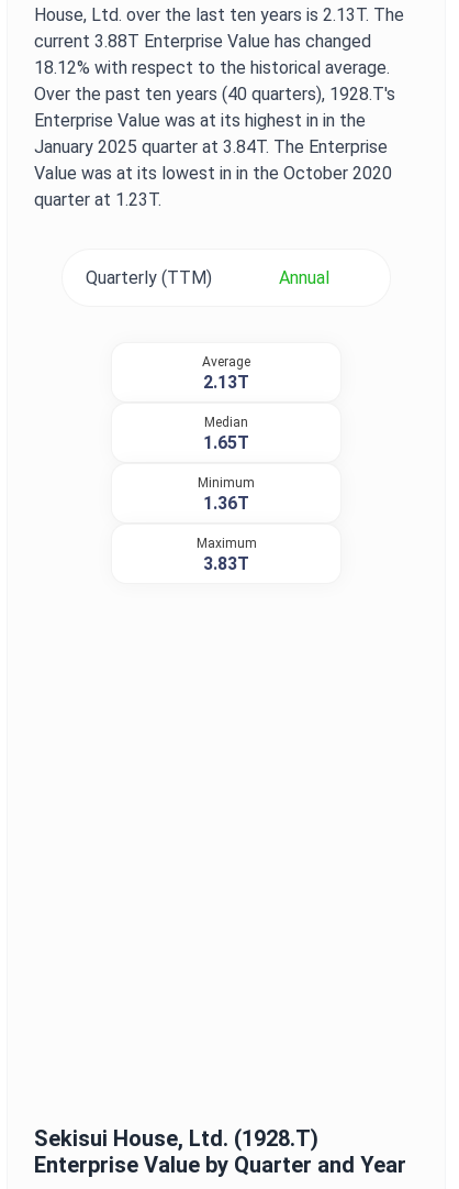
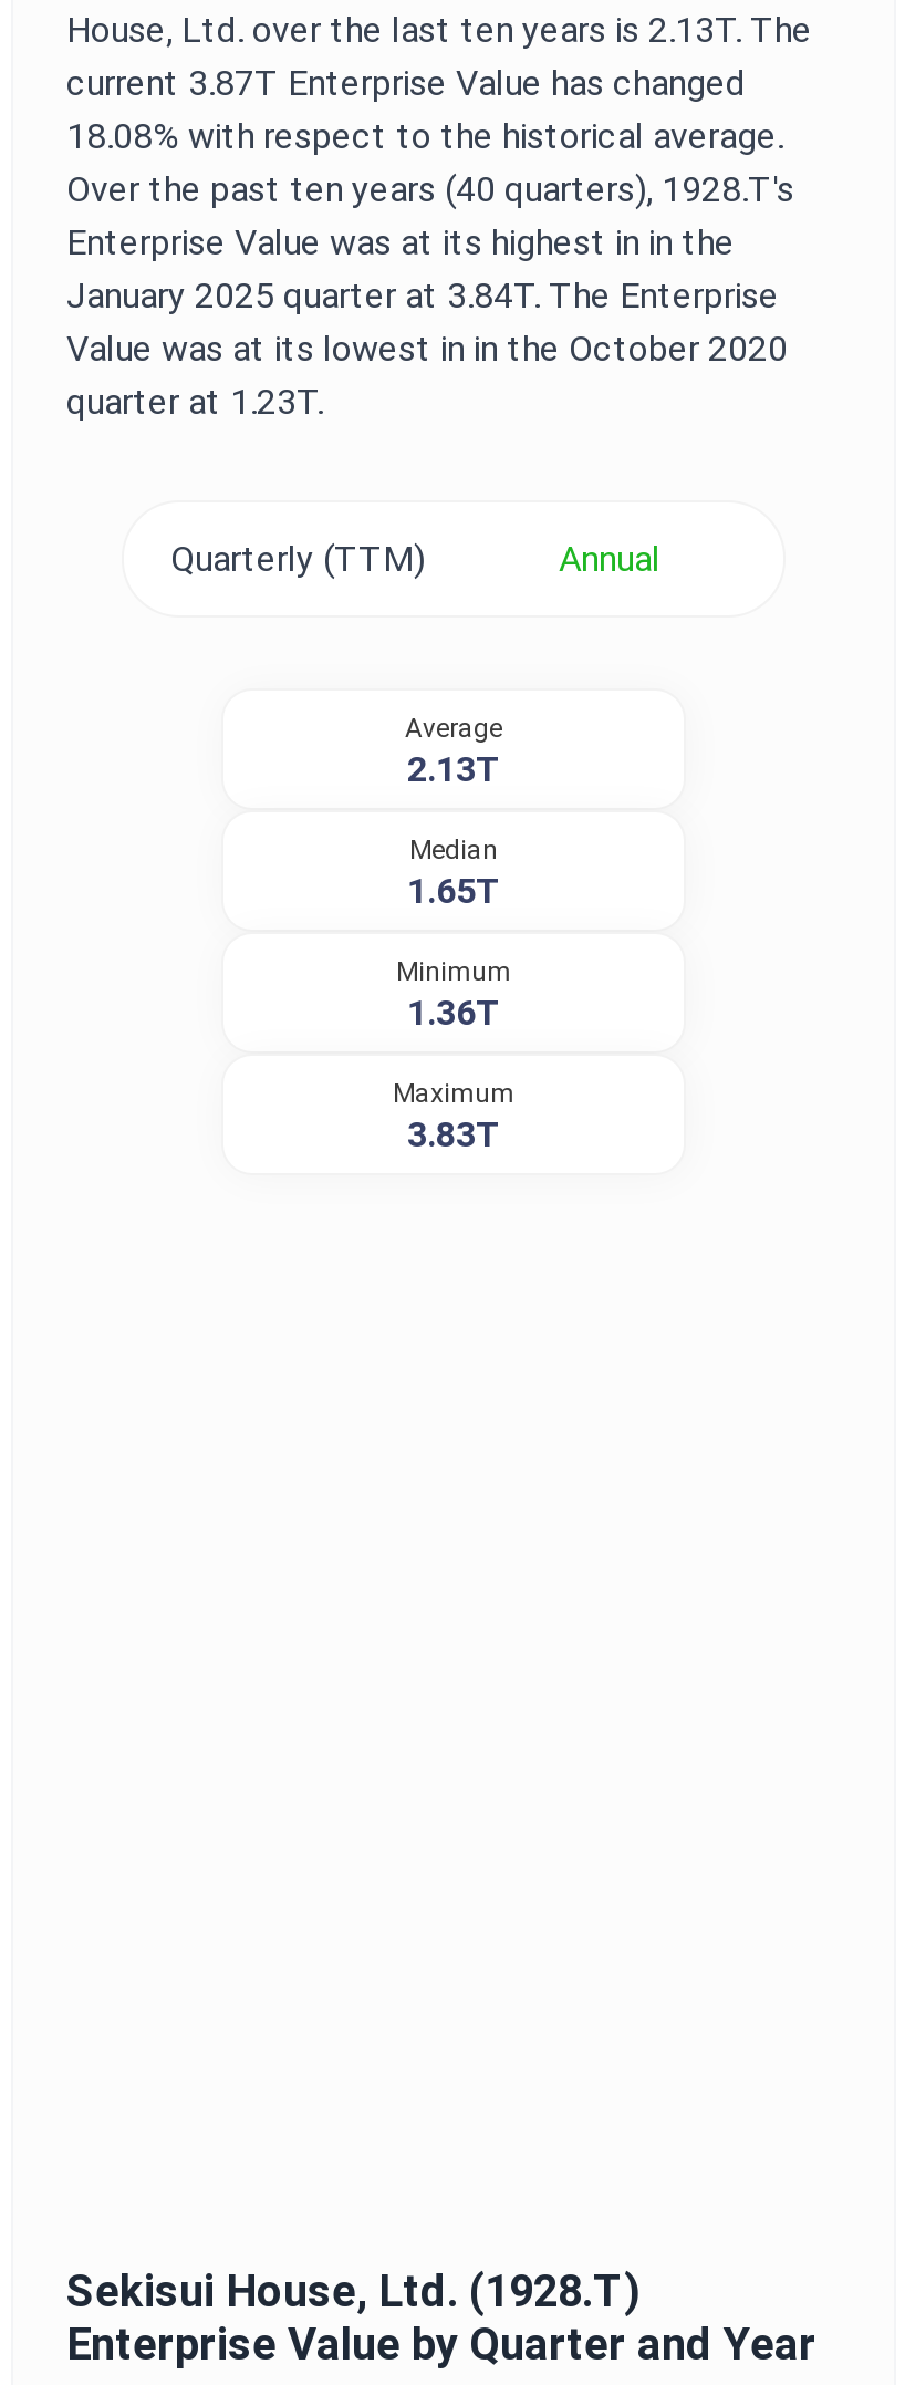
- current 3.88T Enterprise Value has changed
+ current 3.87T Enterprise Value has changed

- 18.12% with respect to the historical average.
+ 18.08% with respect to the historical average.
